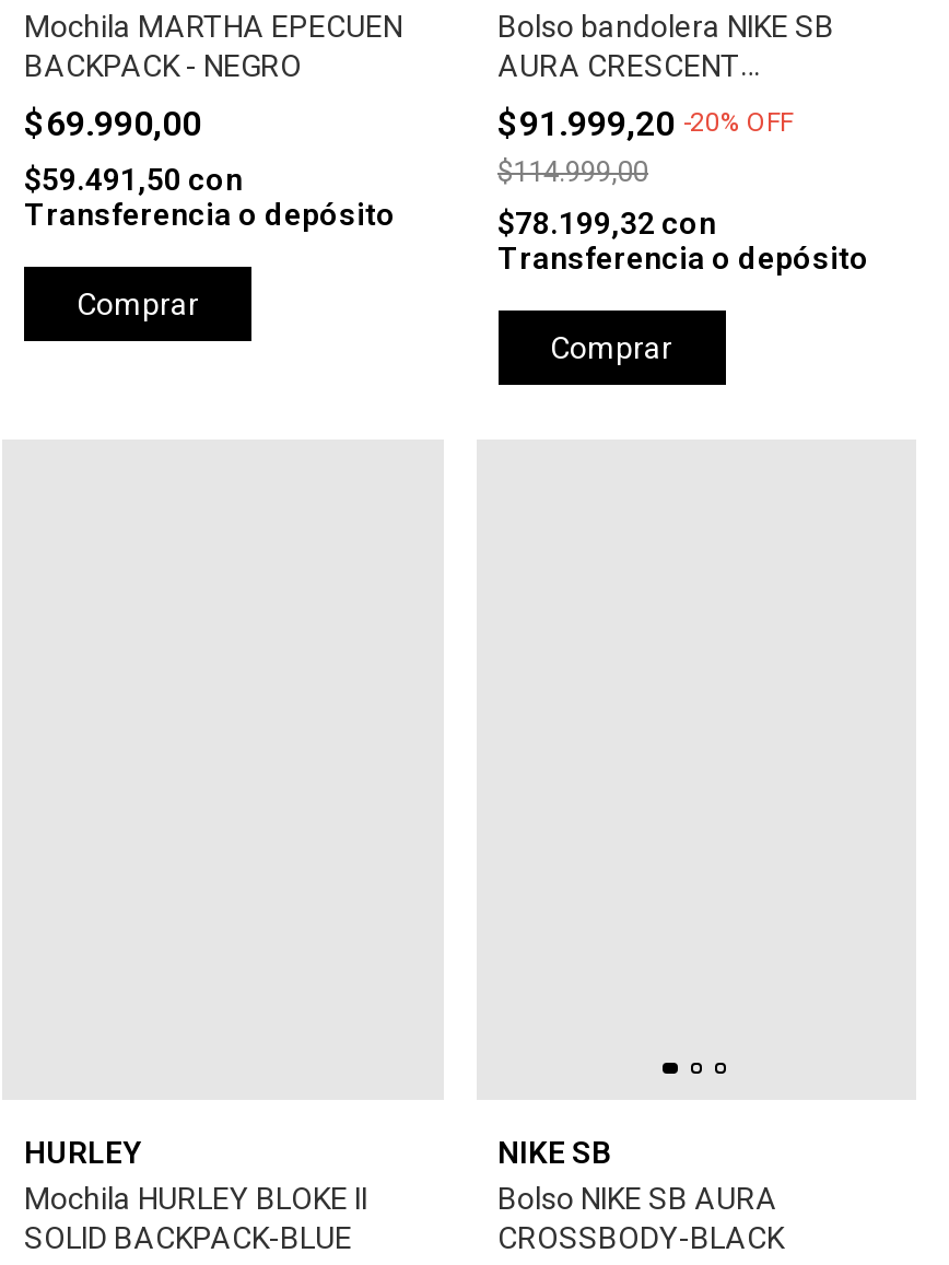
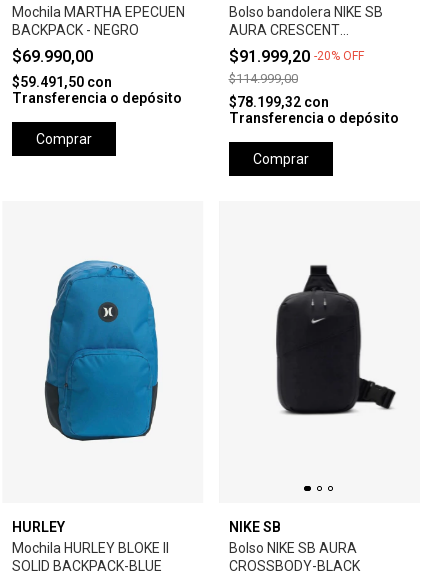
+ [image]

+ [image]
